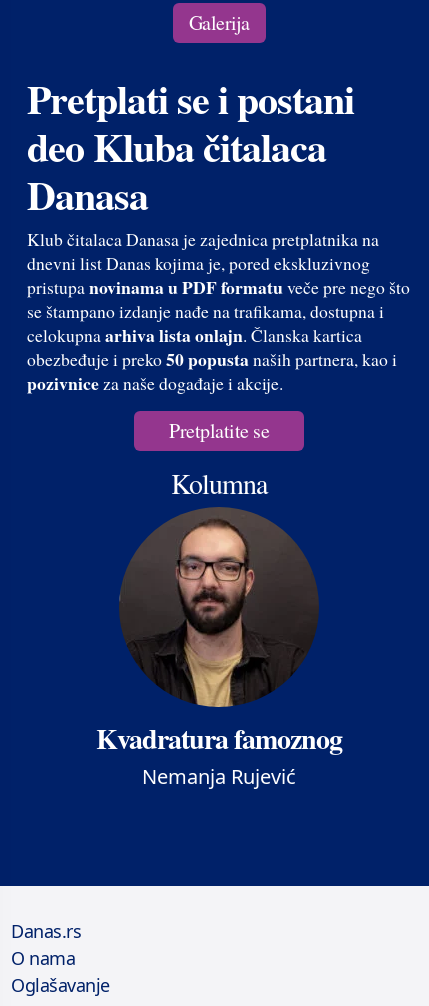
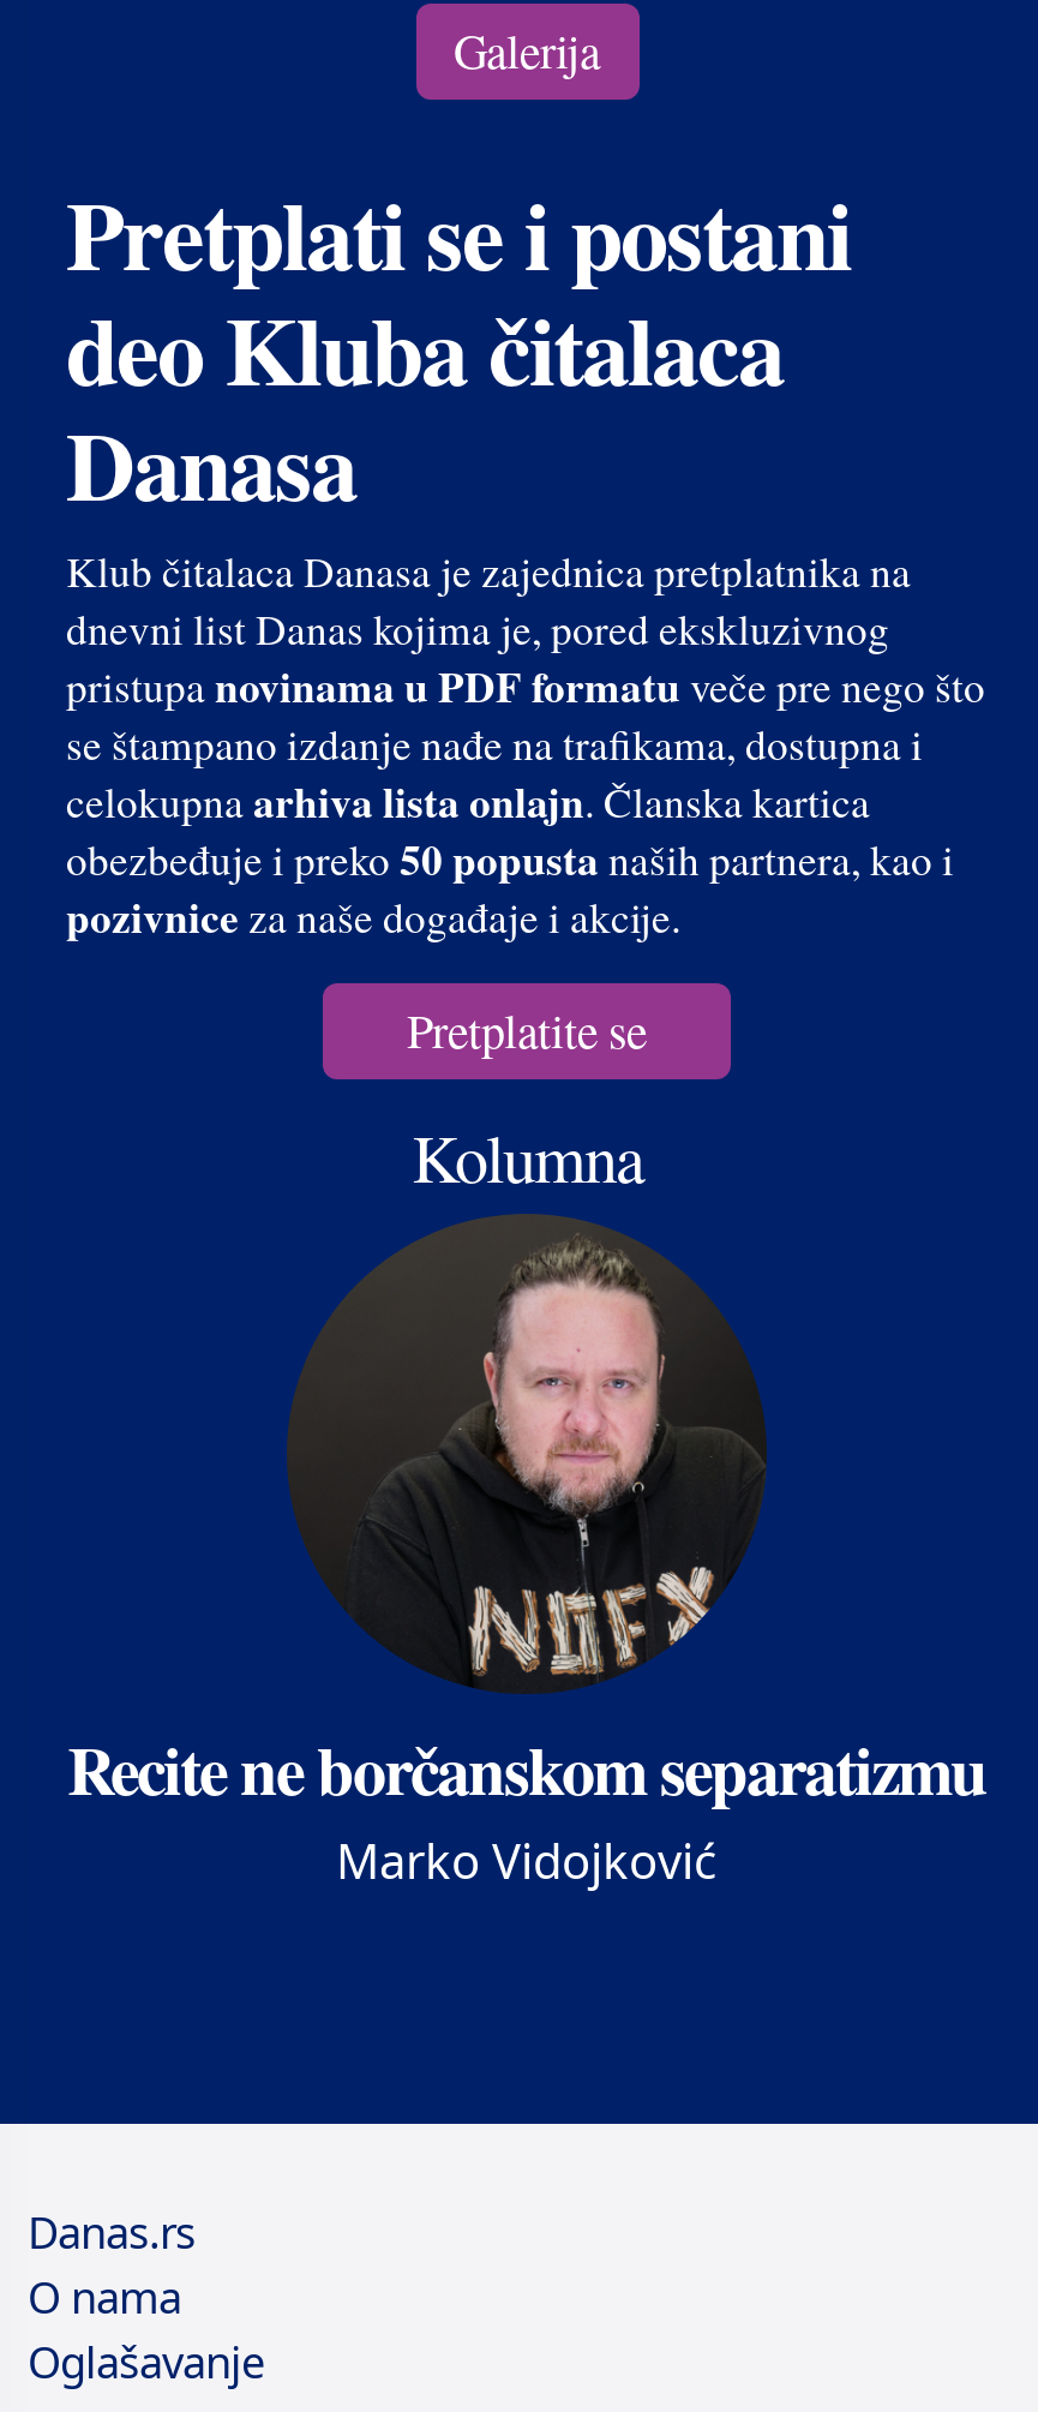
- [image]
- Kvadratura famoznog
- Nemanja Rujević
+ [image]
+ Recite ne borčanskom separatizmu
+ Marko Vidojković
